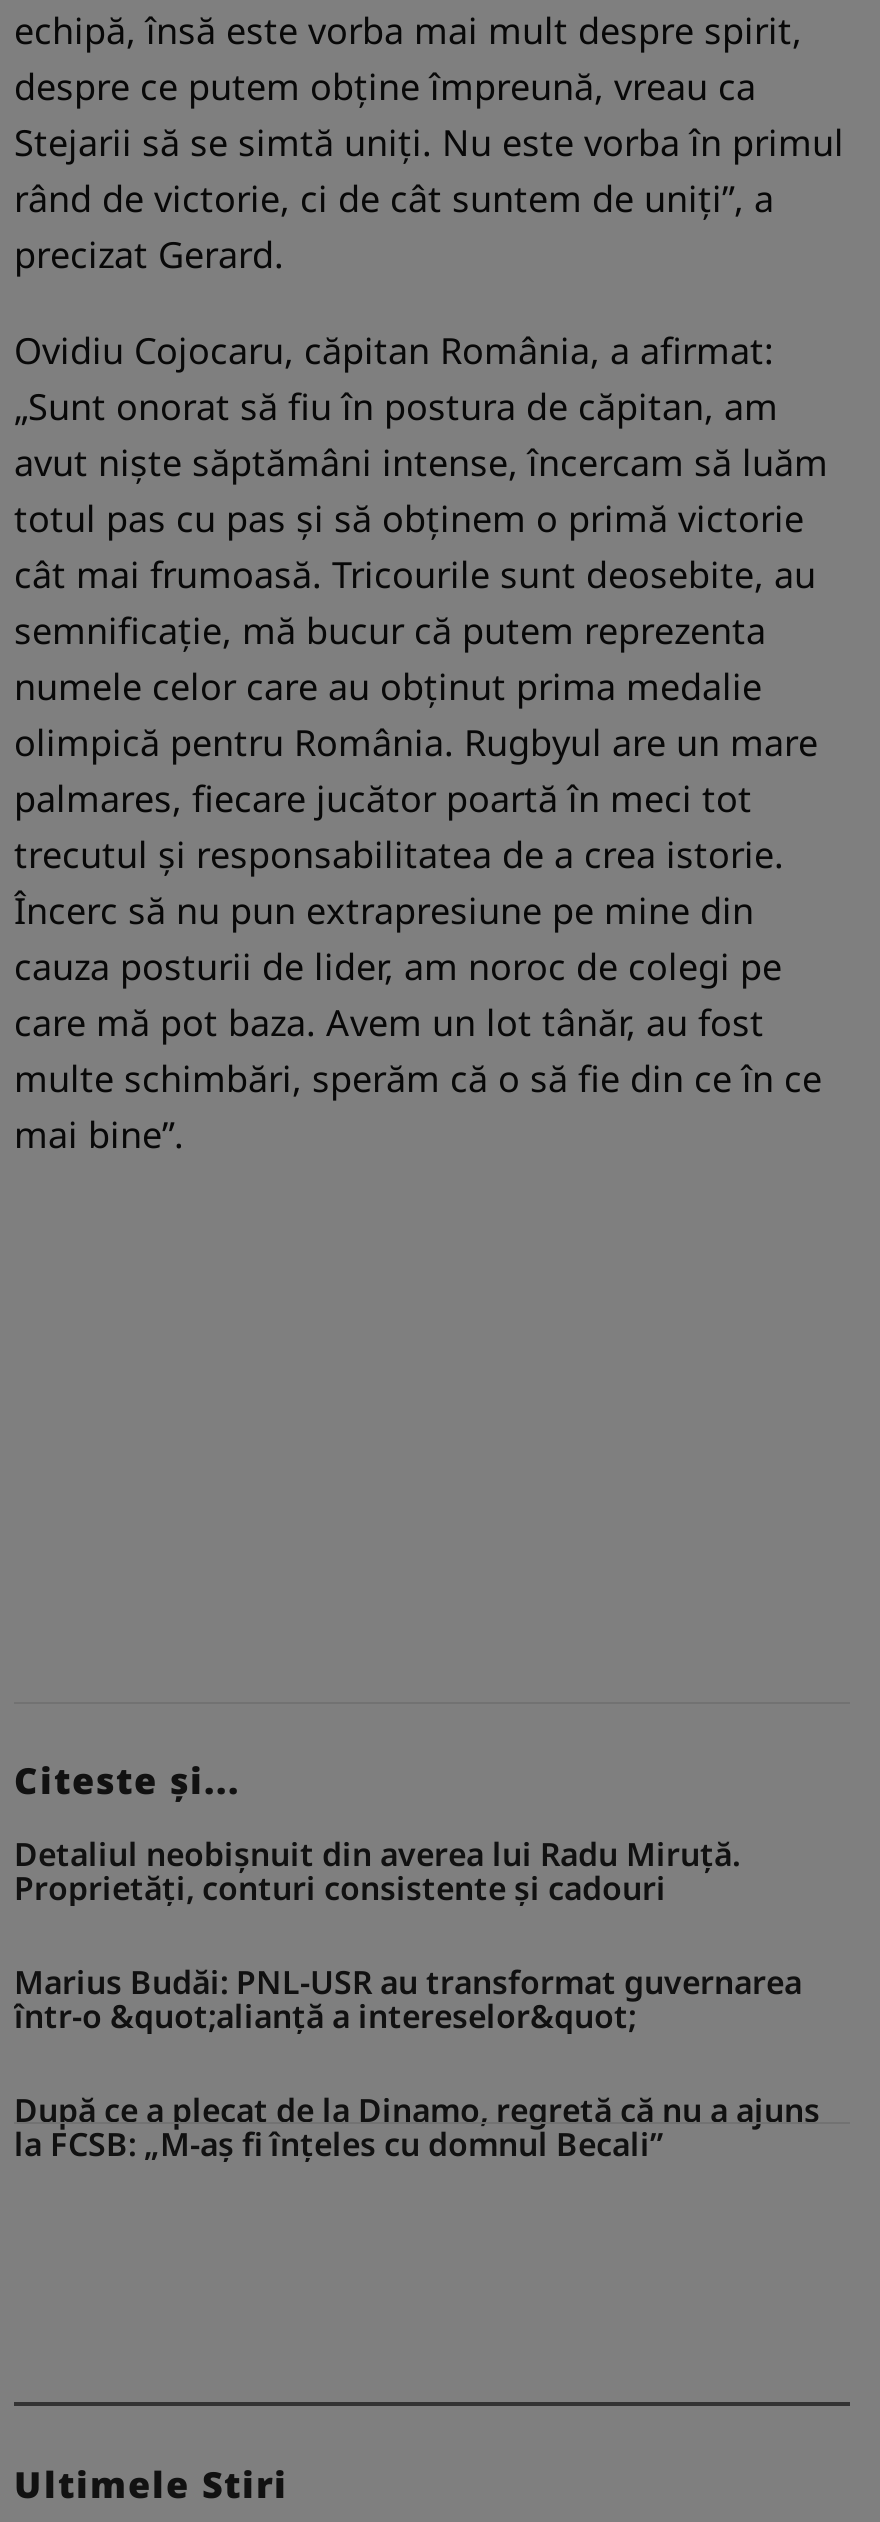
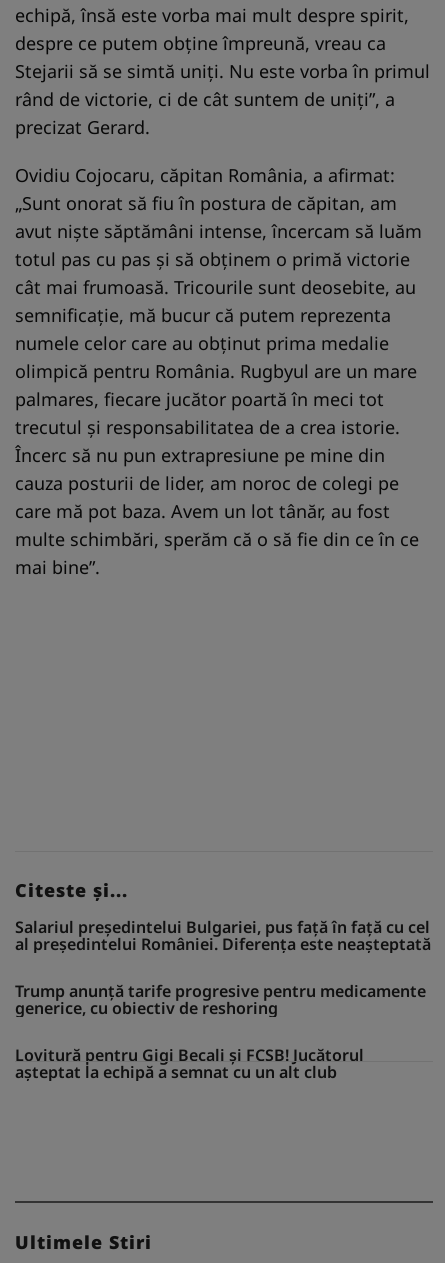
- Detaliul neobişnuit din averea lui Radu Miruță.
- Proprietăți, conturi consistente și cadouri
+ Salariul președintelui Bulgariei, pus față în față cu cel
+ al președintelui României. Diferența este neașteptată

- Marius Budăi: PNL-USR au transformat guvernarea
- într-o &quot;alianță a intereselor&quot;
+ Trump anunță tarife progresive pentru medicamente
+ generice, cu obiectiv de reshoring

- După ce a plecat de la Dinamo, regretă că nu a ajuns
- la FCSB: „M-aș fi înțeles cu domnul Becali”
+ Lovitură pentru Gigi Becali și FCSB! Jucătorul
+ așteptat la echipă a semnat cu un alt club
